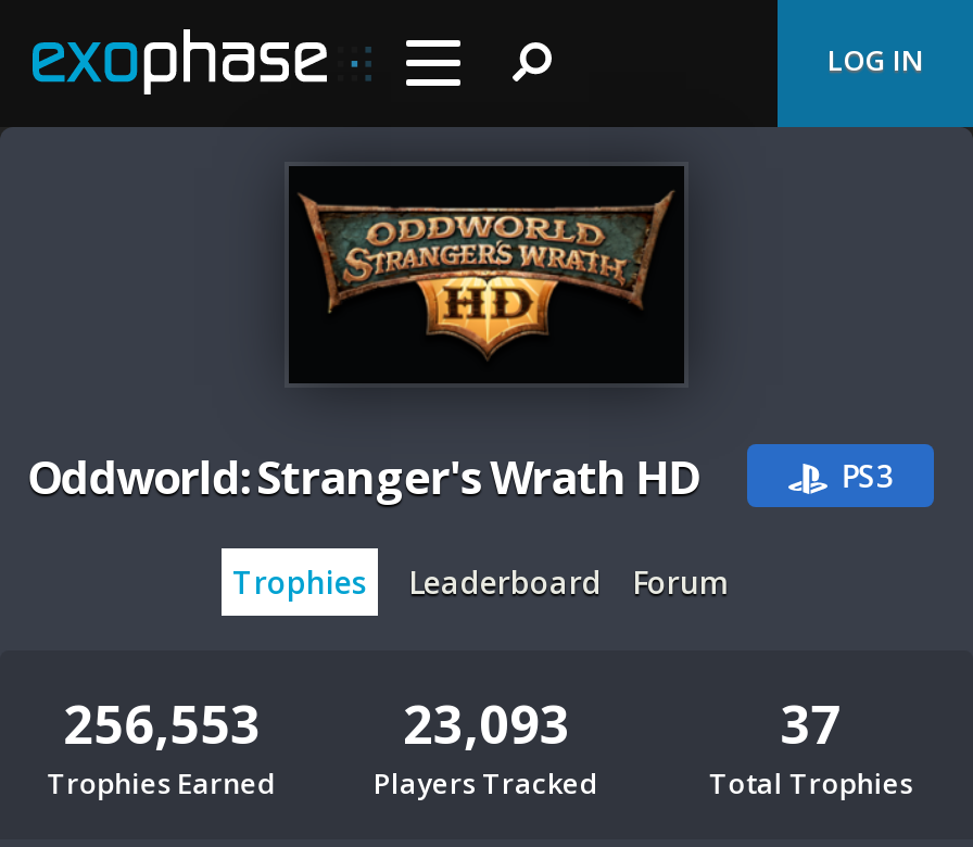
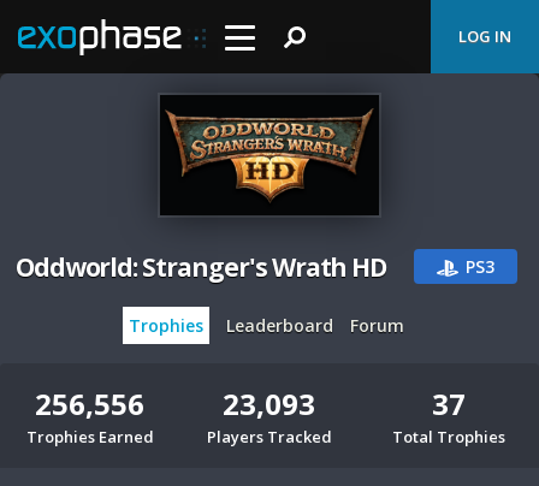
- 256,553 23,093
+ 256,556 23,093
